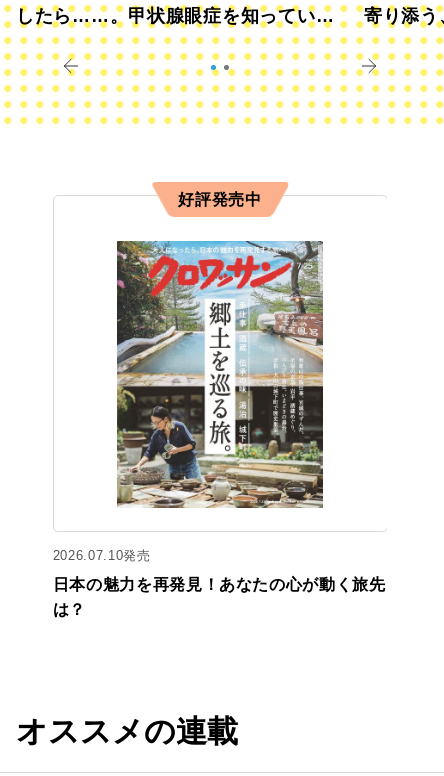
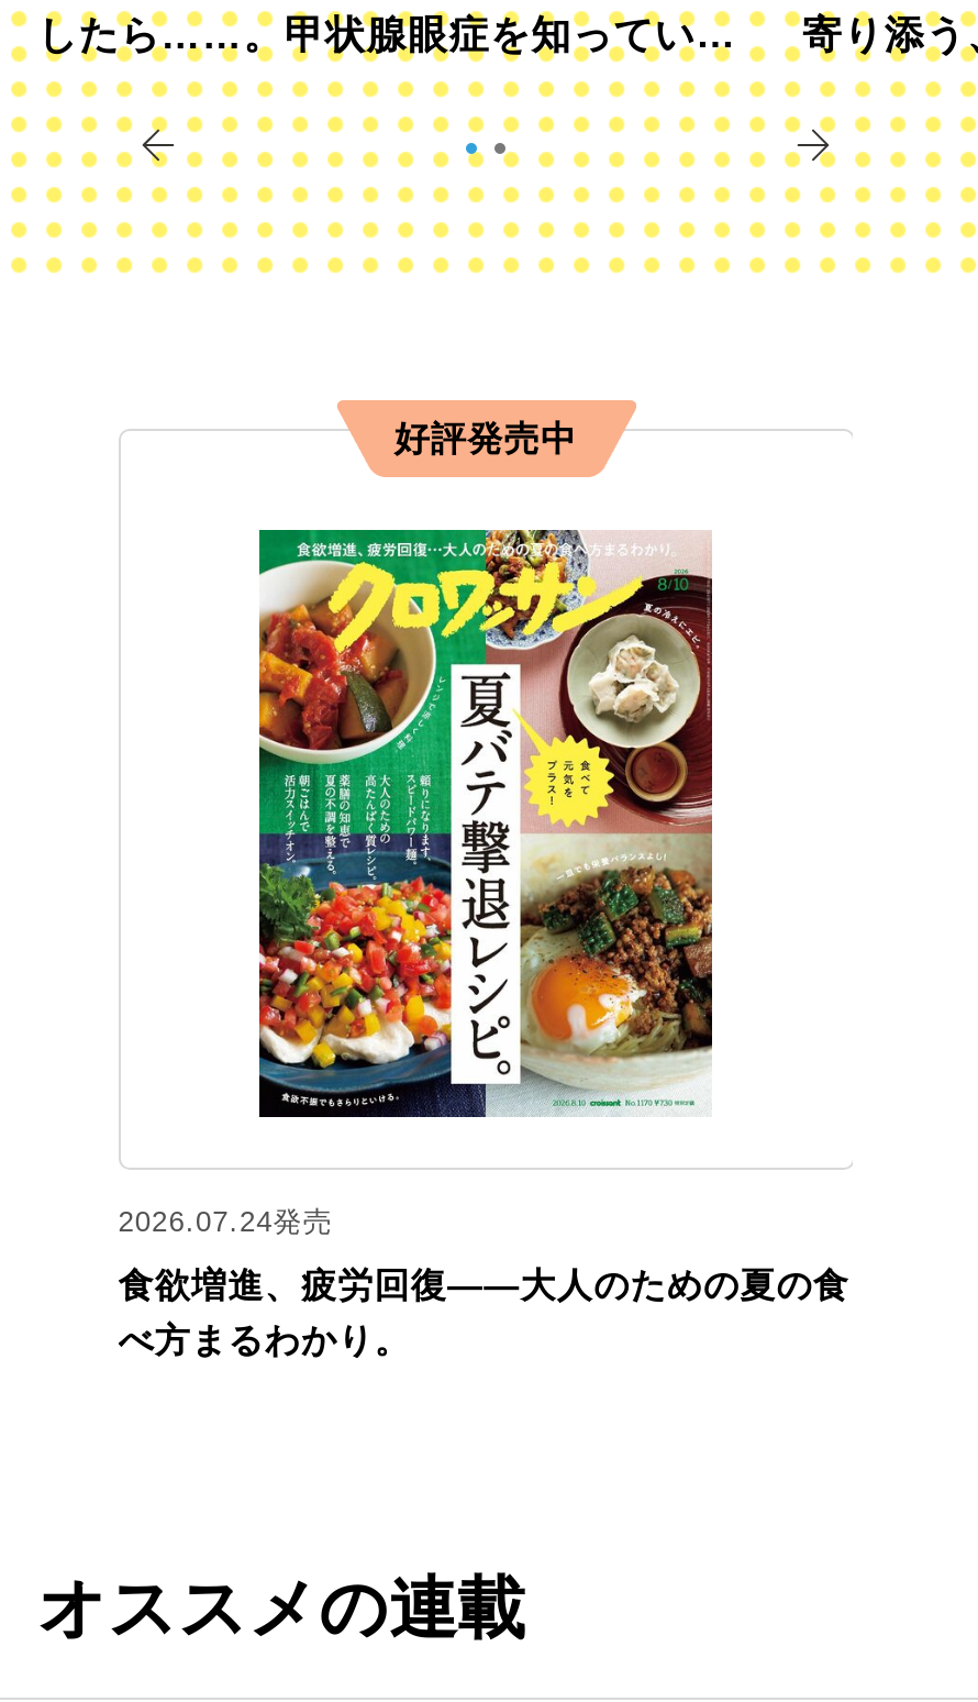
- [image]
- 2026.07.10発売
+ [image]
+ 2026.07.24発売

- 日本の魅力を再発見！あなたの心が動く旅先
+ 食欲増進、疲労回復——大人のための夏の食

- は？
+ べ方まるわかり。
